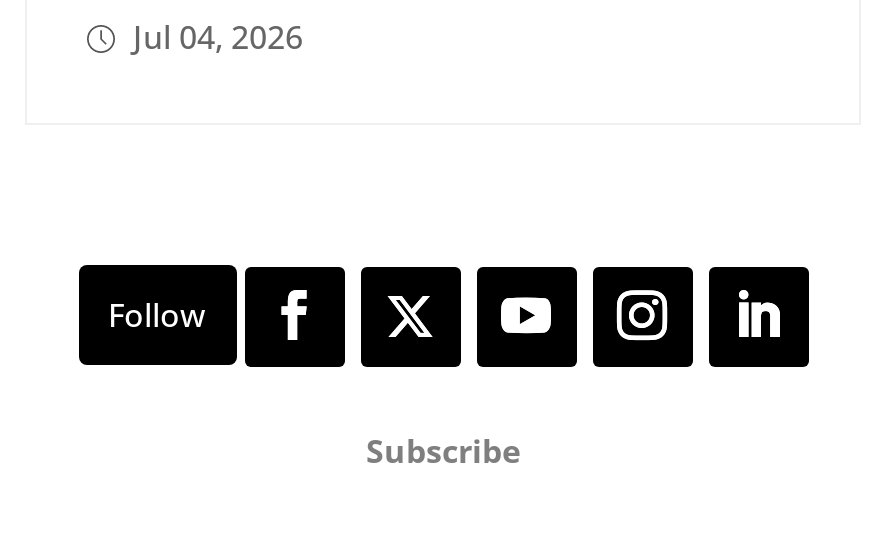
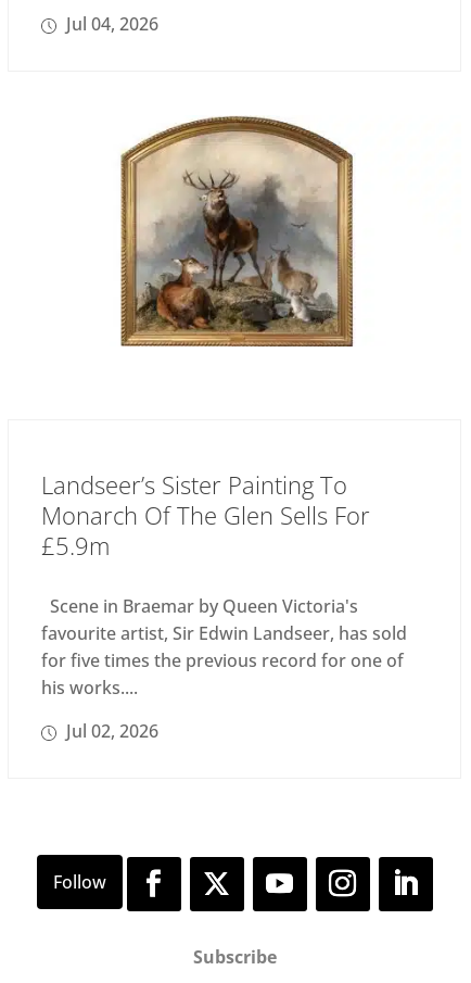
+ Landseer’s Sister Painting To
+ Monarch Of The Glen Sells For
+ £5.9m
+ Scene in Braemar by Queen Victoria's
+ favourite artist, Sir Edwin Landseer, has sold
+ for five times the previous record for one of
+ his works....
+ Jul 02, 2026

+ [image]
